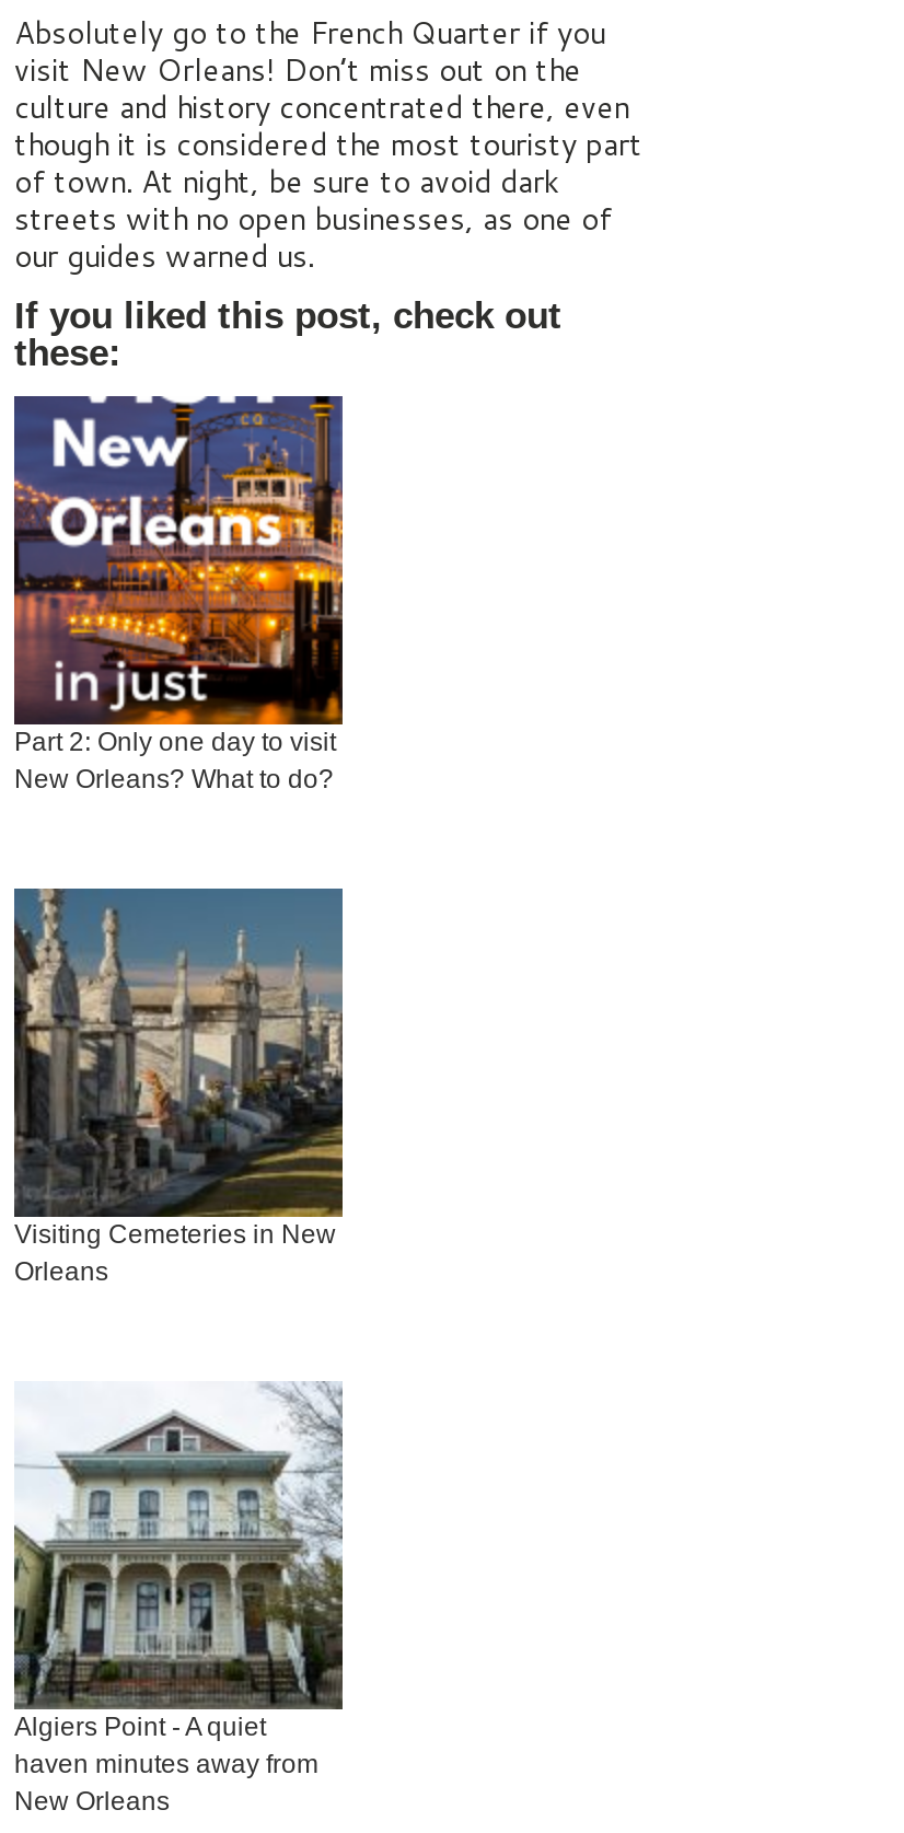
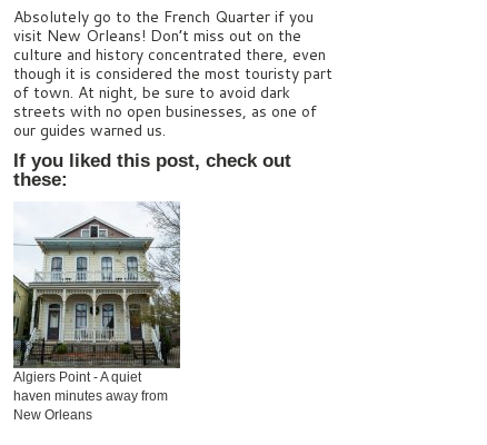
- [image]
- Part 2: Only one day to visit
- New Orleans? What to do?

- [image]
- Visiting Cemeteries in New
- Orleans
